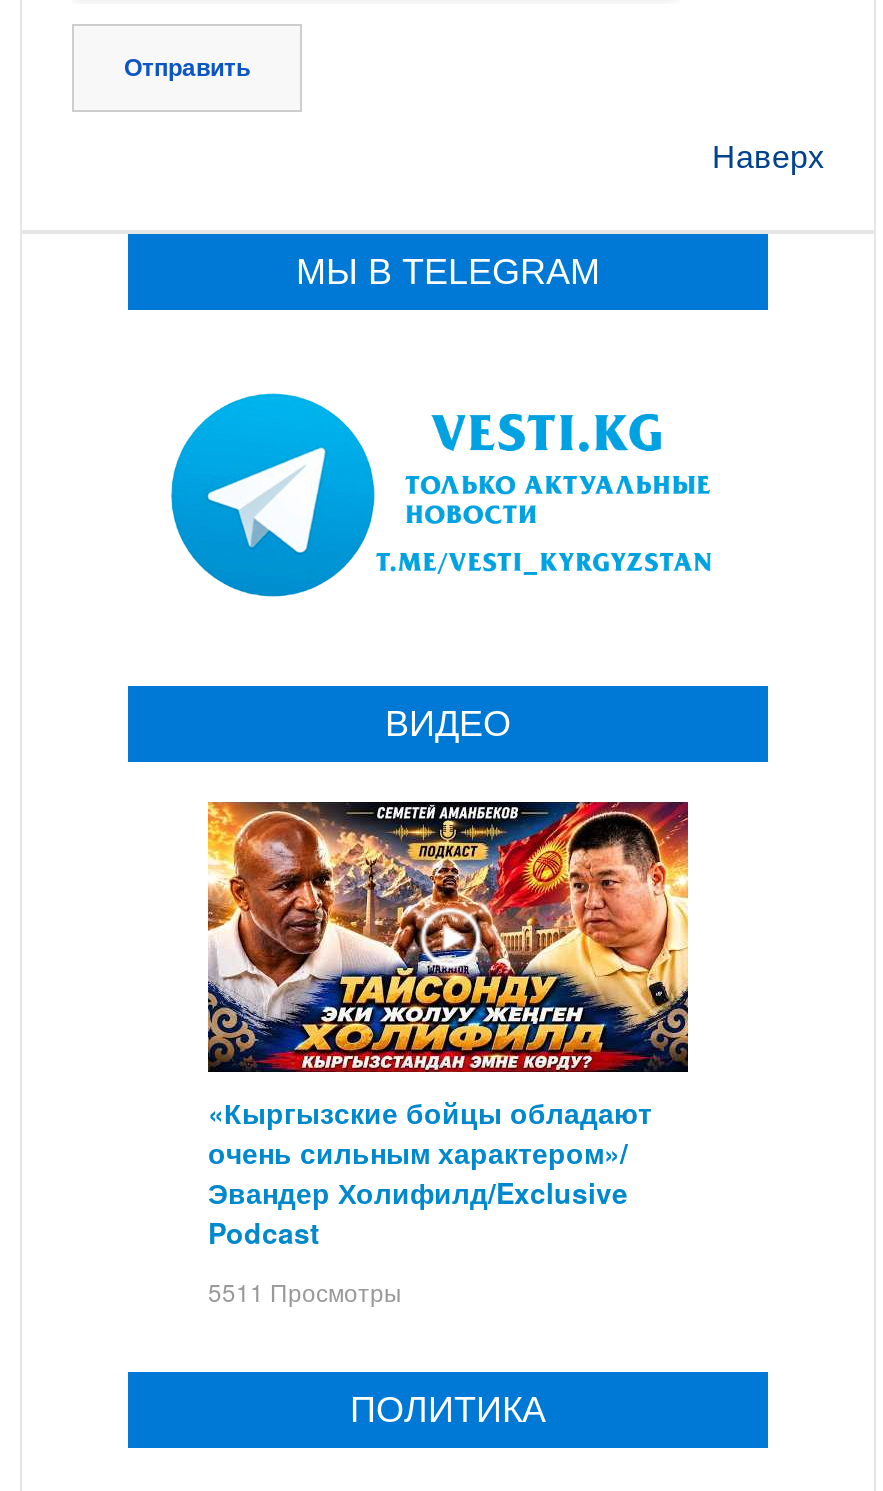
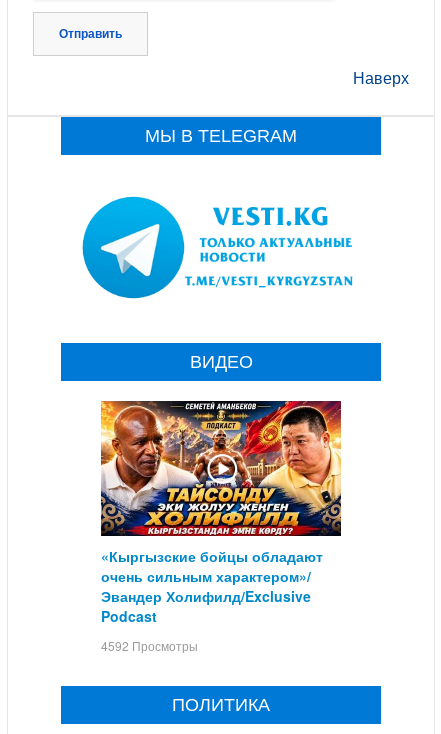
- 5511 Просмотры
+ 4592 Просмотры
